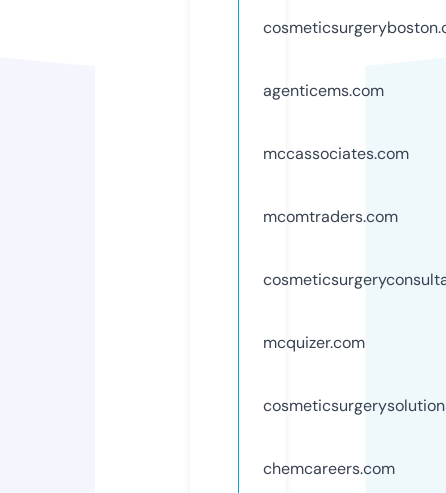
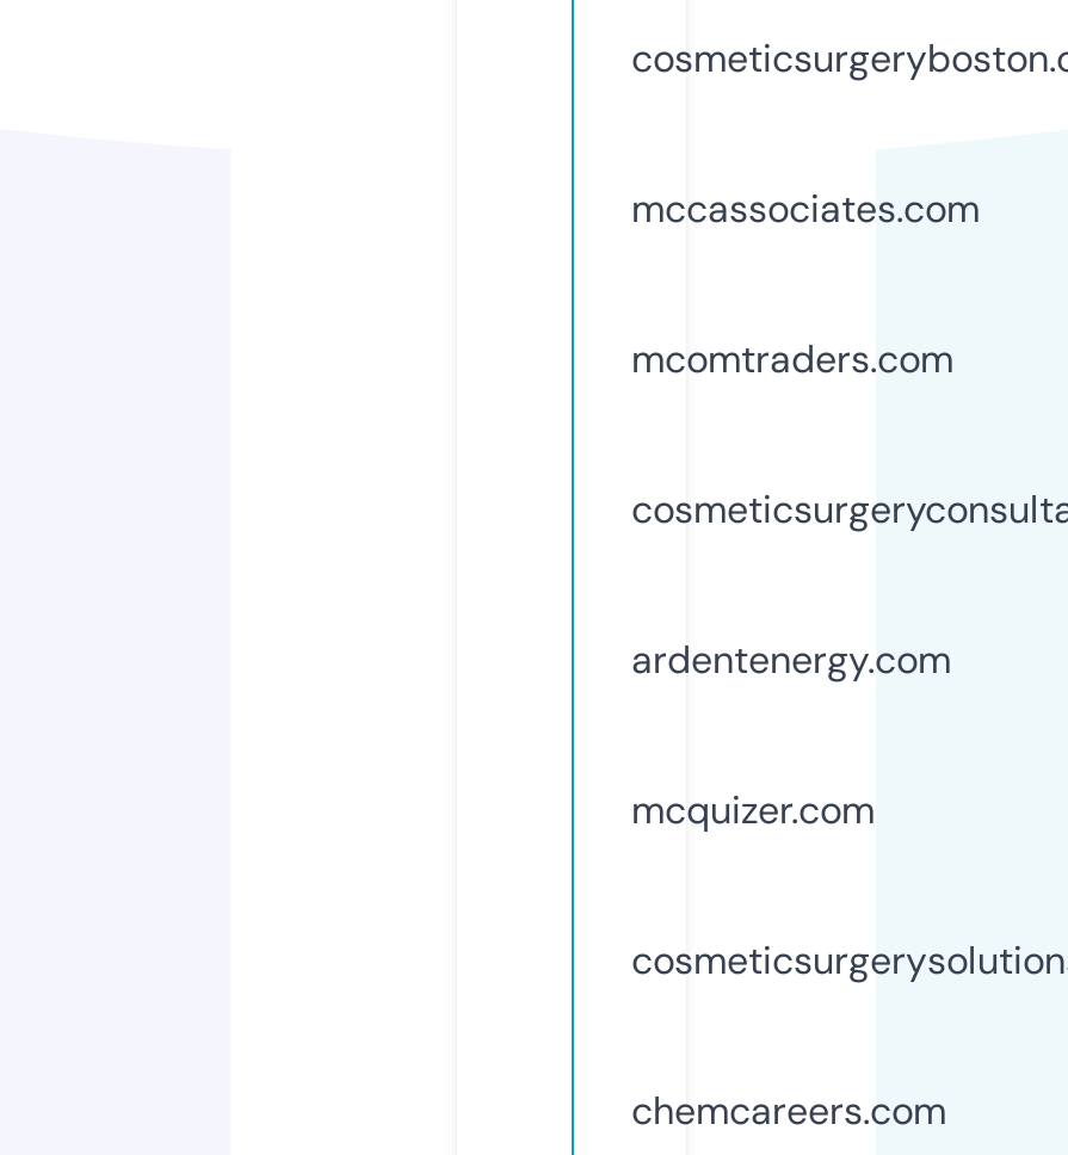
- agenticems.com

moved up: mccassociates.com | mcomtraders.com

+ ardentenergy.com
